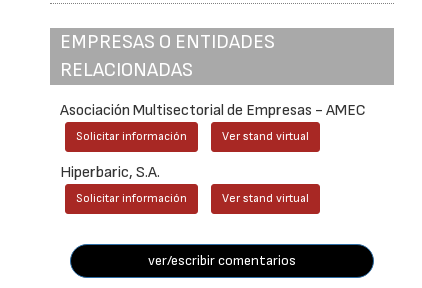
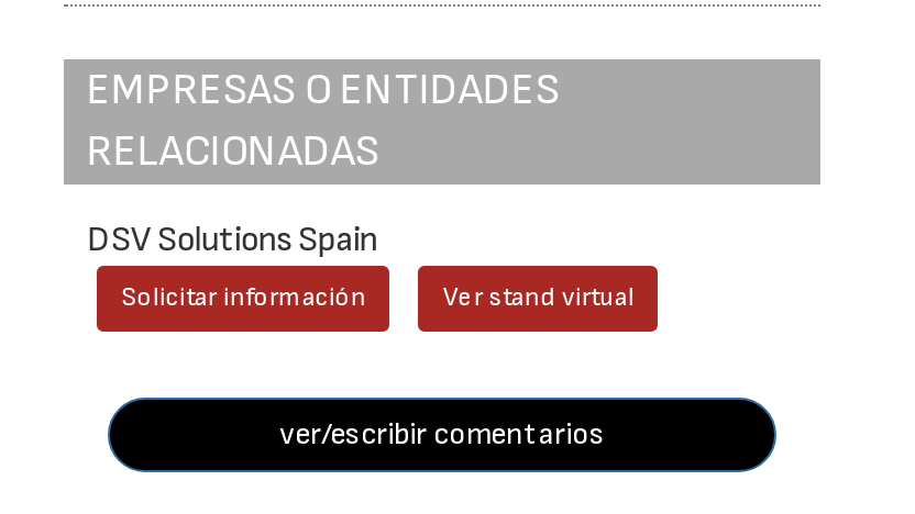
- Asociación Multisectorial de Empresas - AMEC
- Solicitar información
- Ver stand virtual
- Hiperbaric, S.A.
+ DSV Solutions Spain
